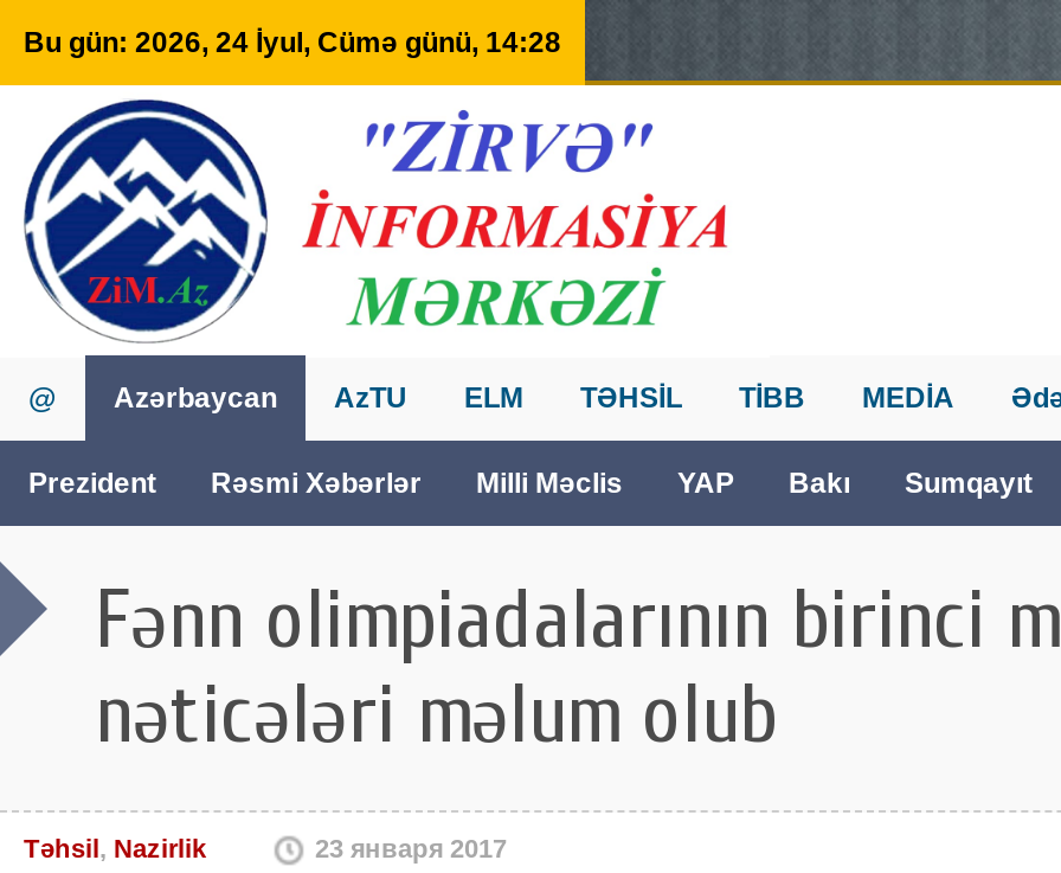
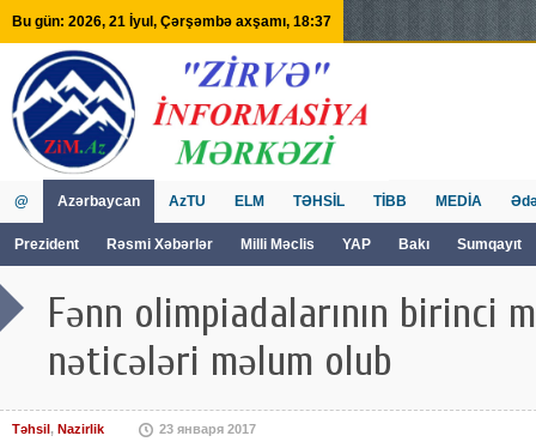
- Bu gün: 2026, 24 İyul, Cümə günü, 14:28
+ Bu gün: 2026, 21 İyul, Çərşəmbə axşamı, 18:37
